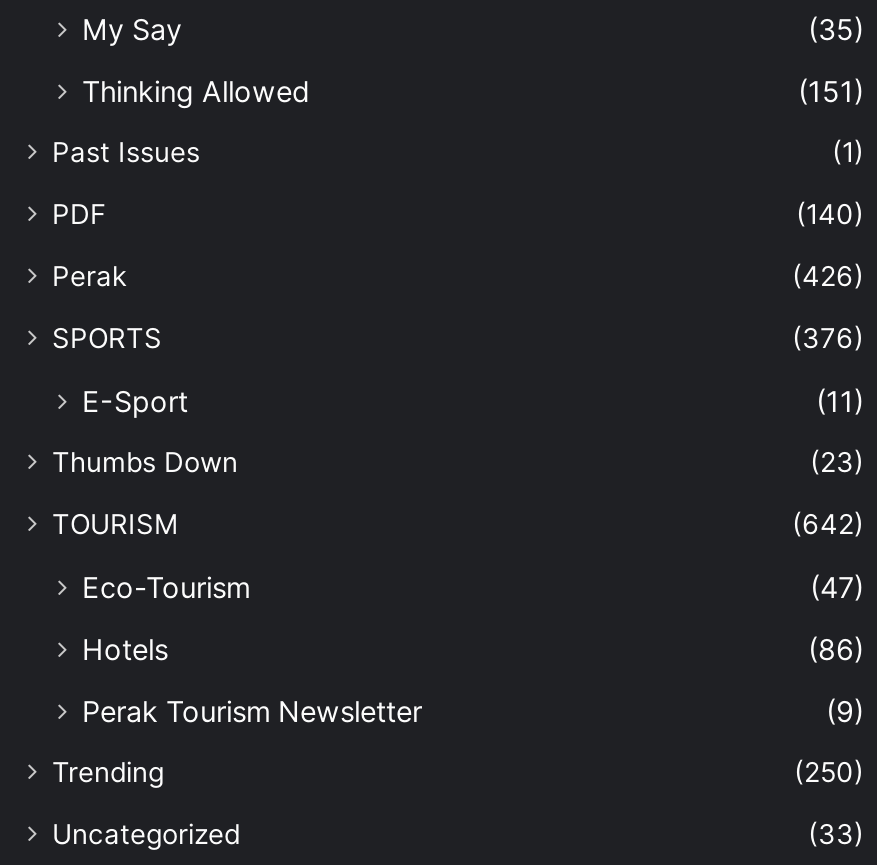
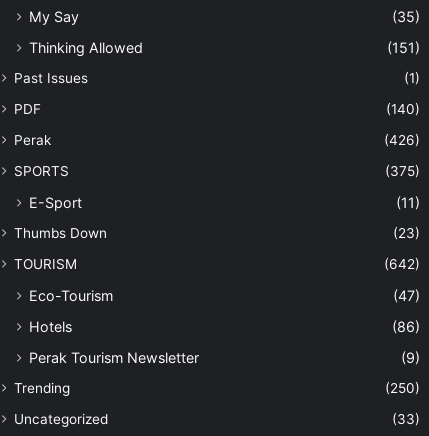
- (376)
+ (375)
